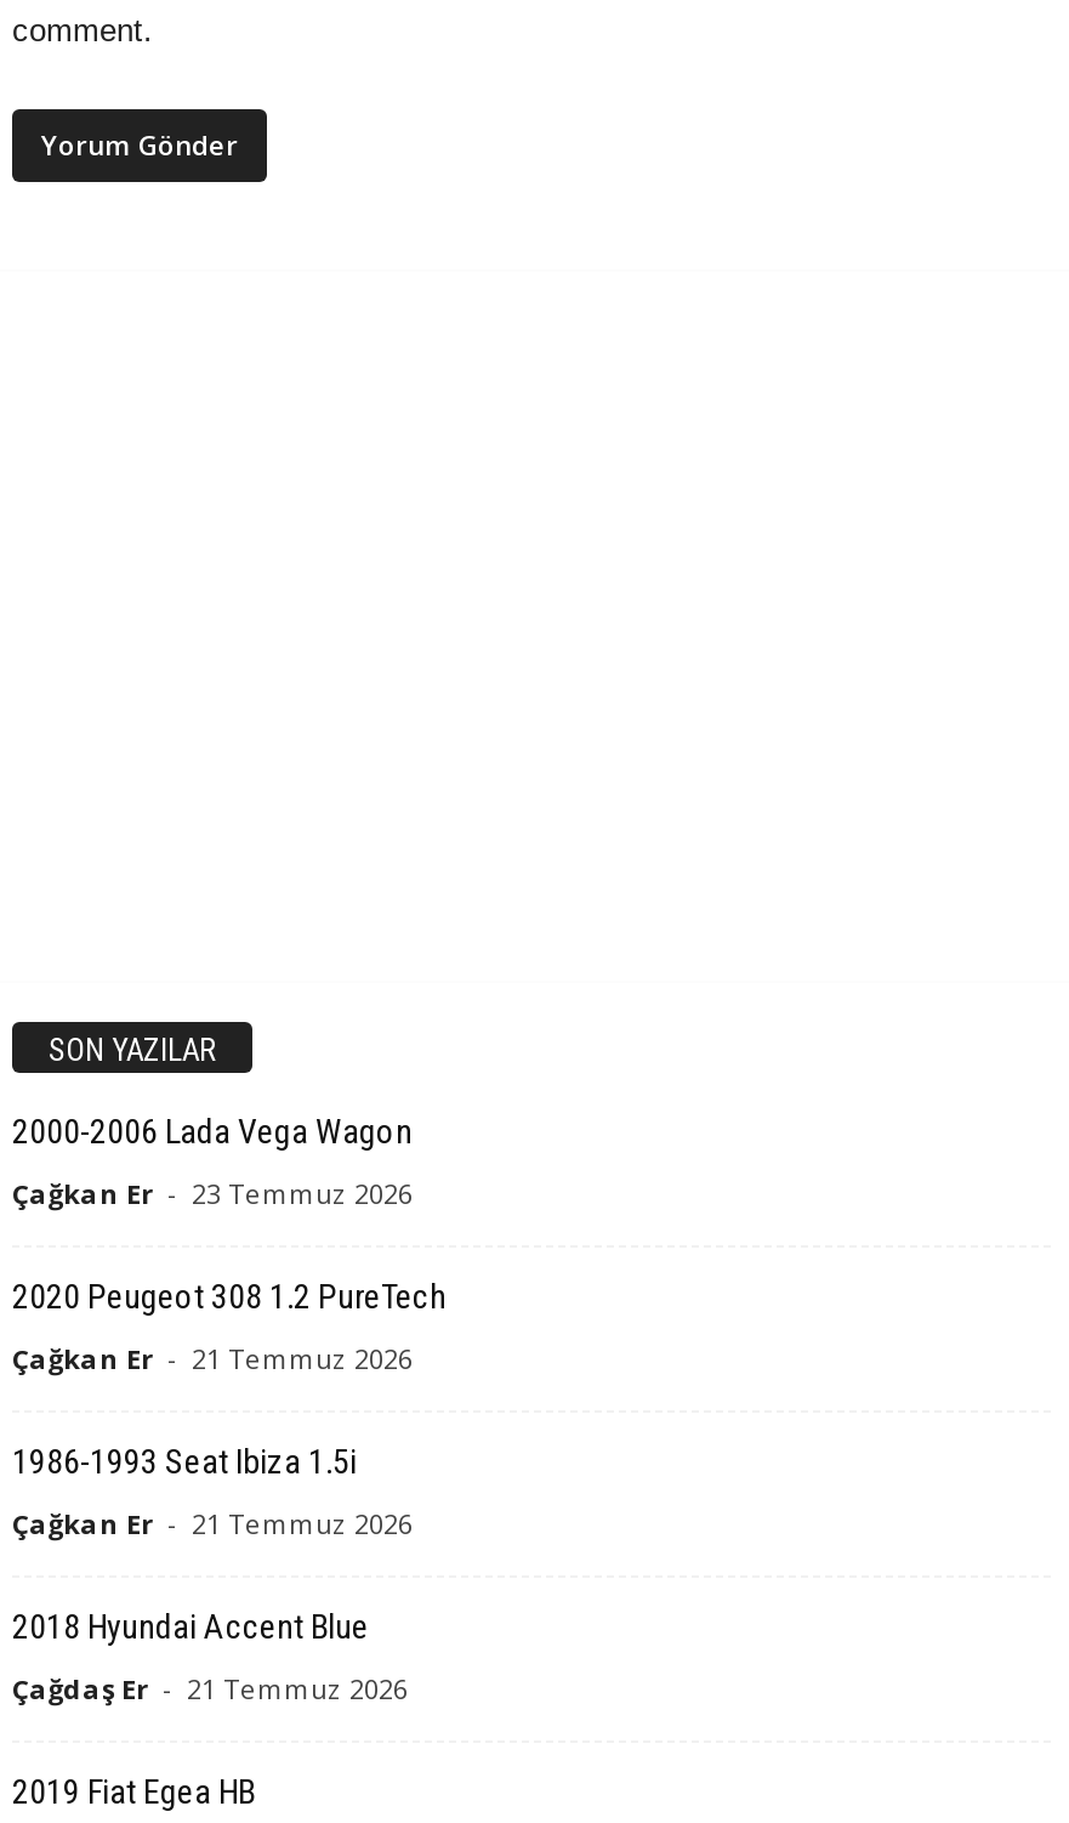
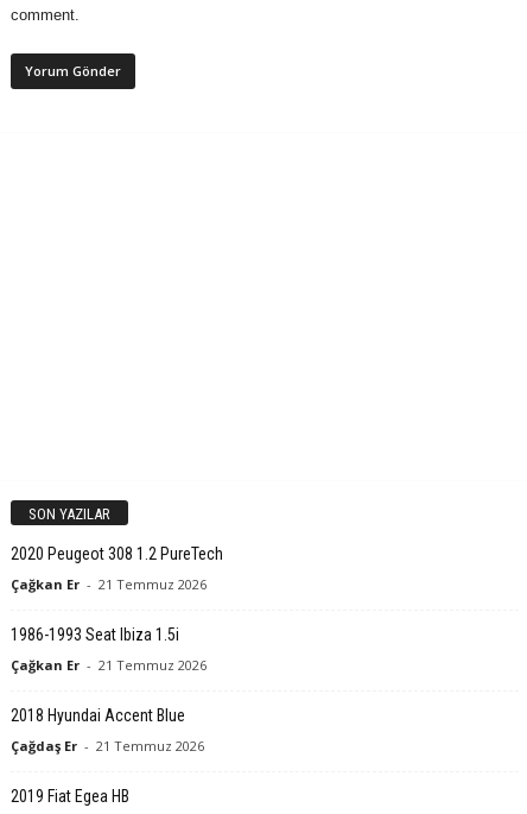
- 2000-2006 Lada Vega Wagon
- Çağkan Er - 23 Temmuz 2026
